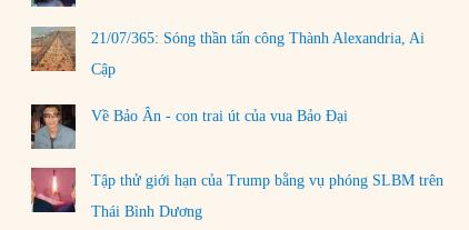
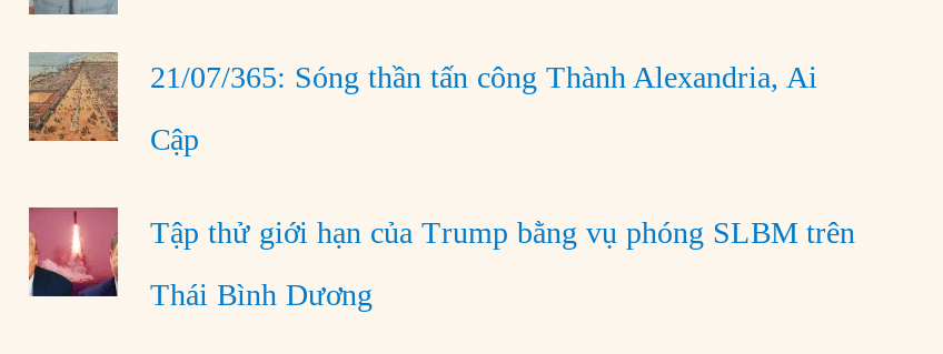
- [image]
- Về Bảo Ân - con trai út của vua Bảo Đại
